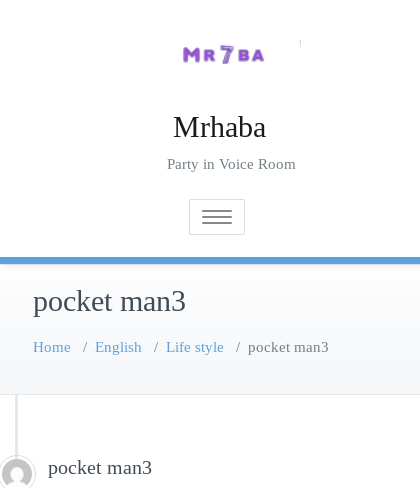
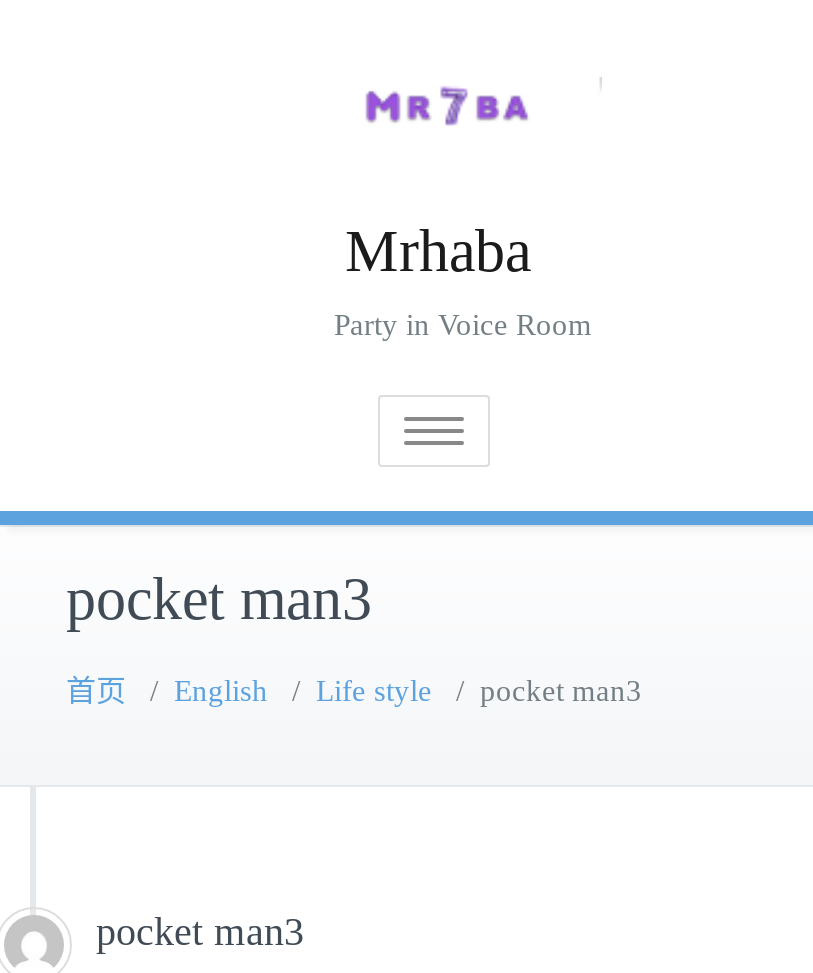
- Home / English / Life style / pocket man3
+ 首页/ English / Life style / pocket man3
